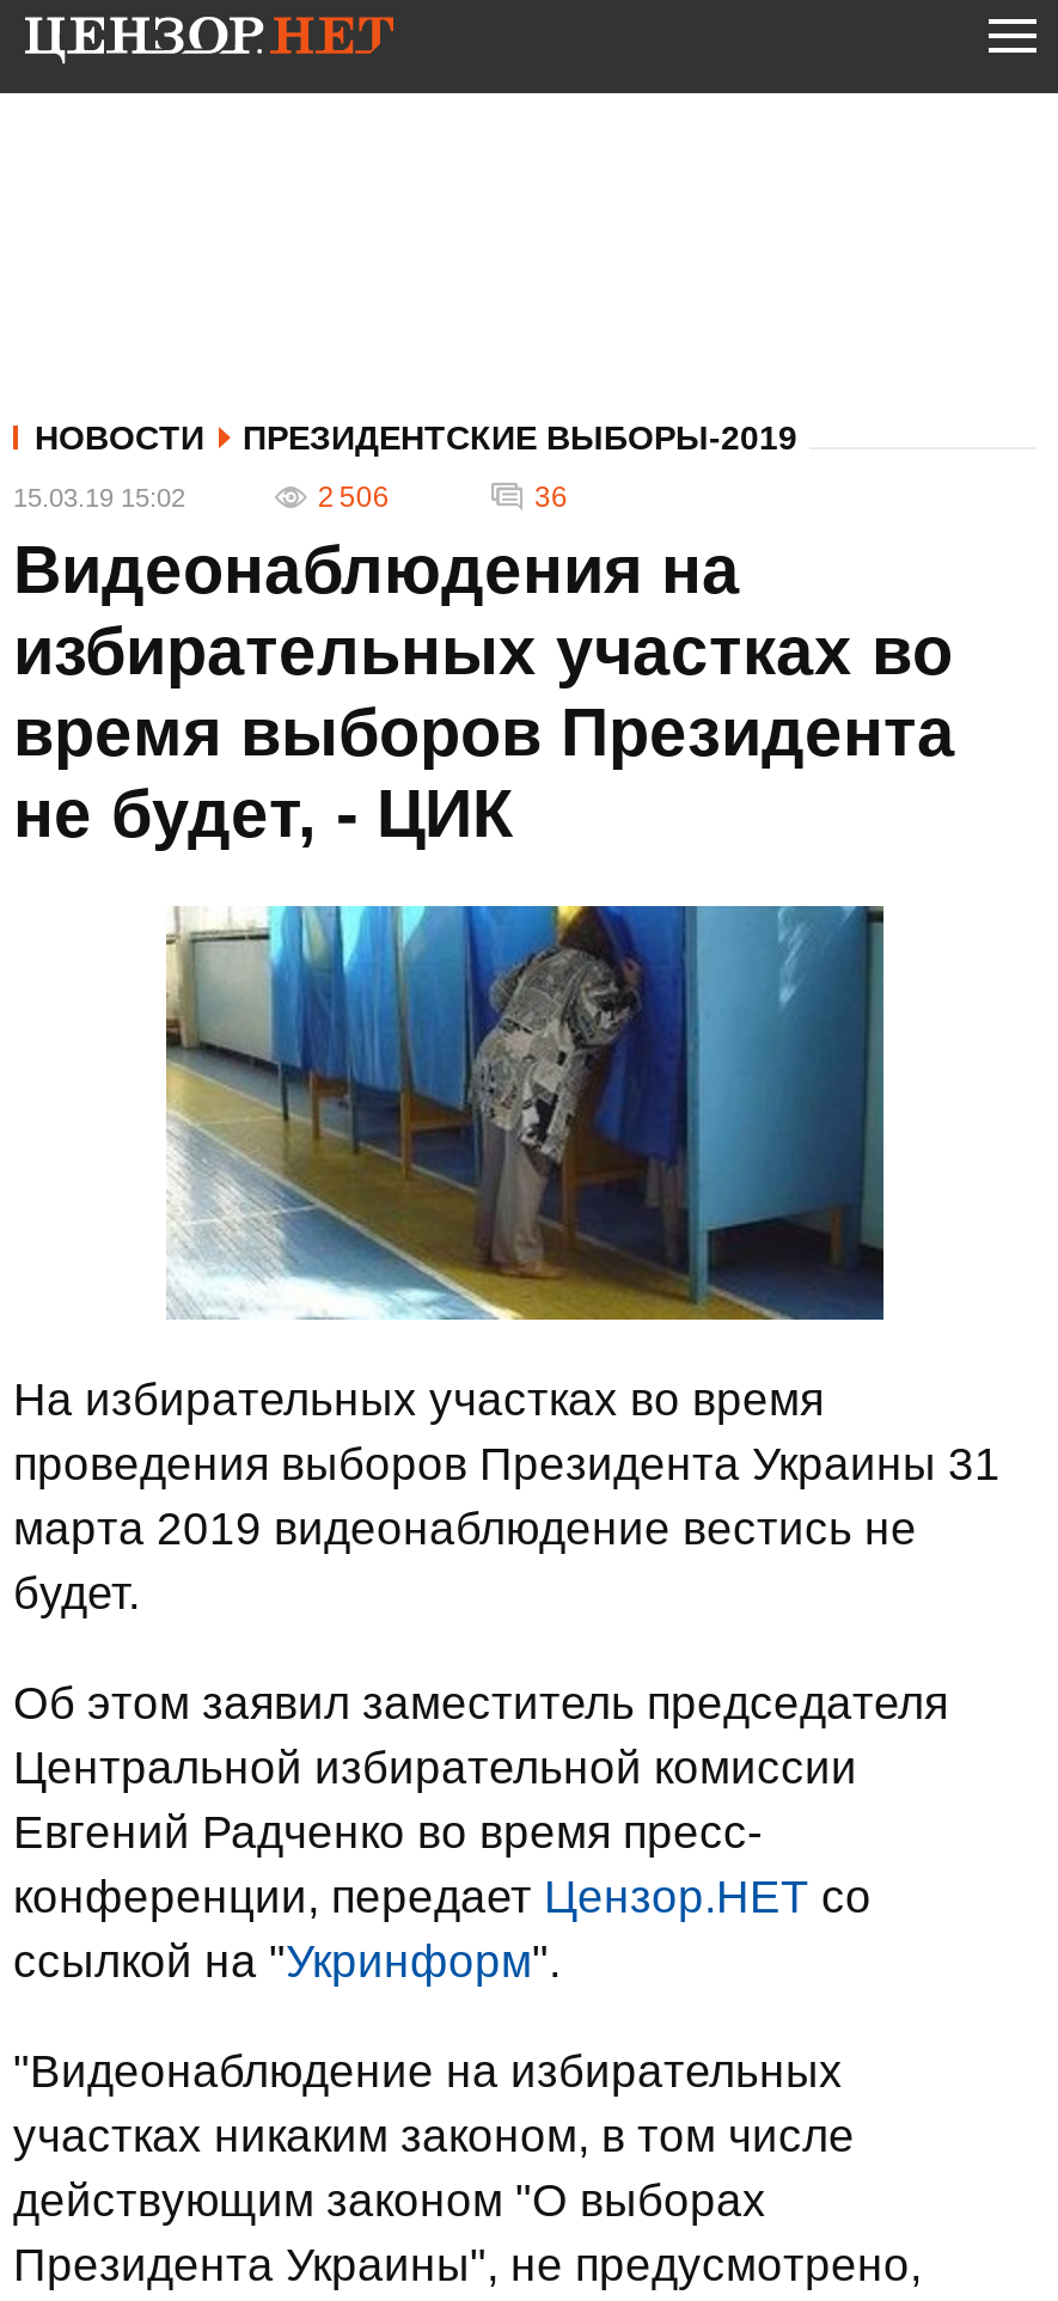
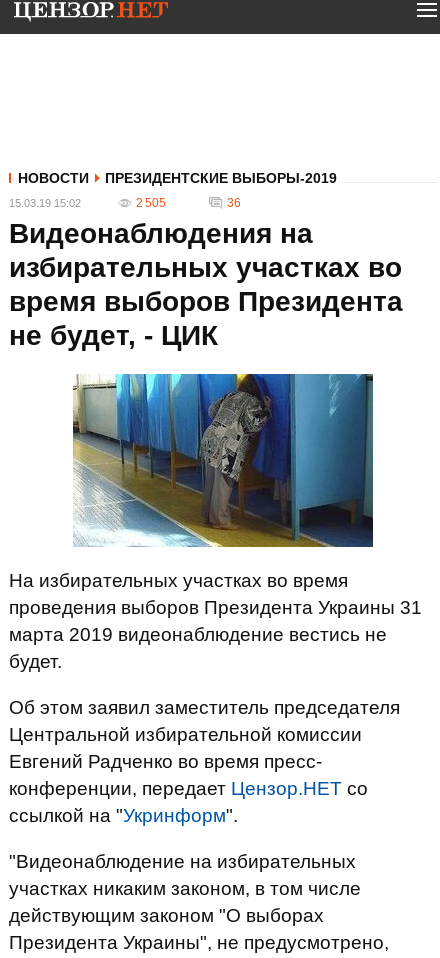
- 2 506
+ 2 505
